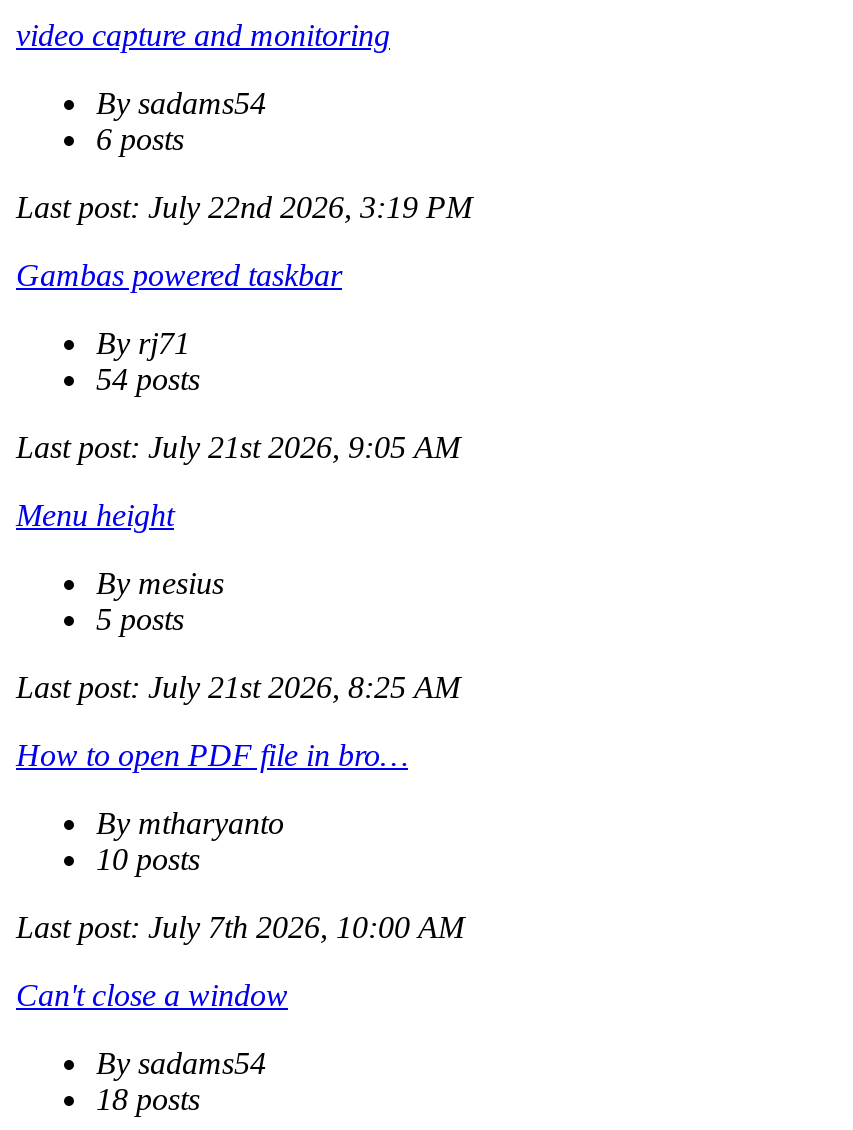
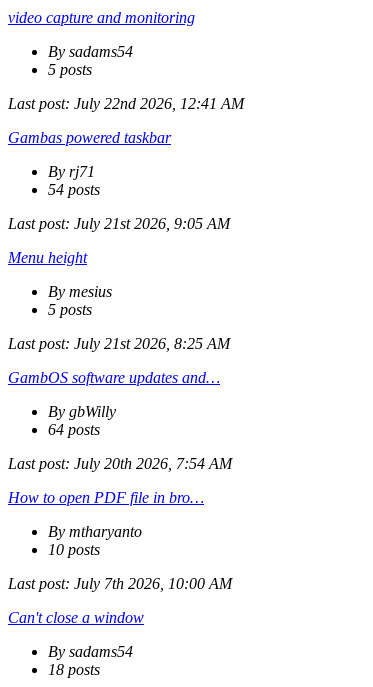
- 6 posts
+ 5 posts

- Last post: July 22nd 2026, 3:19 PM
+ Last post: July 22nd 2026, 12:41 AM

+ GambOS software updates and…
+ By gbWilly
+ 64 posts
+ Last post: July 20th 2026, 7:54 AM
